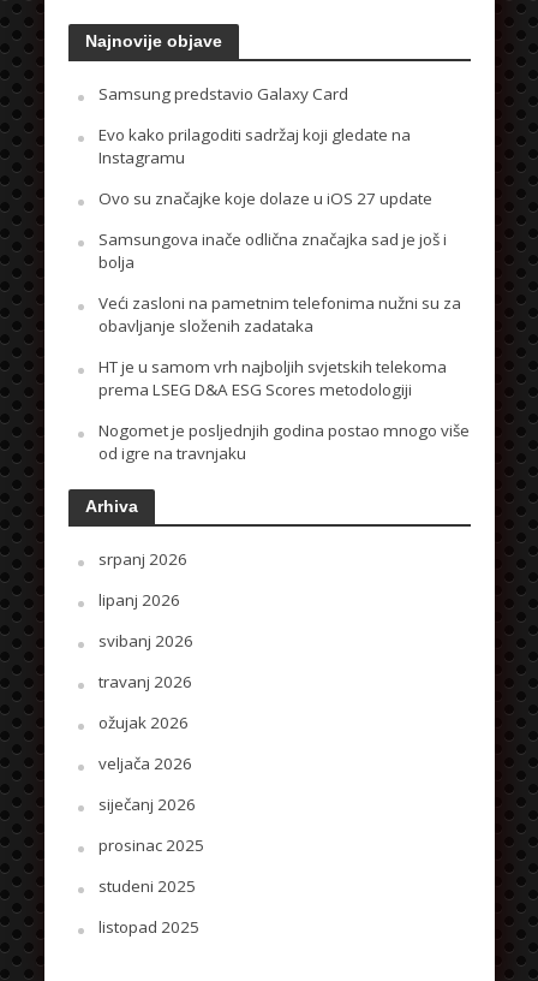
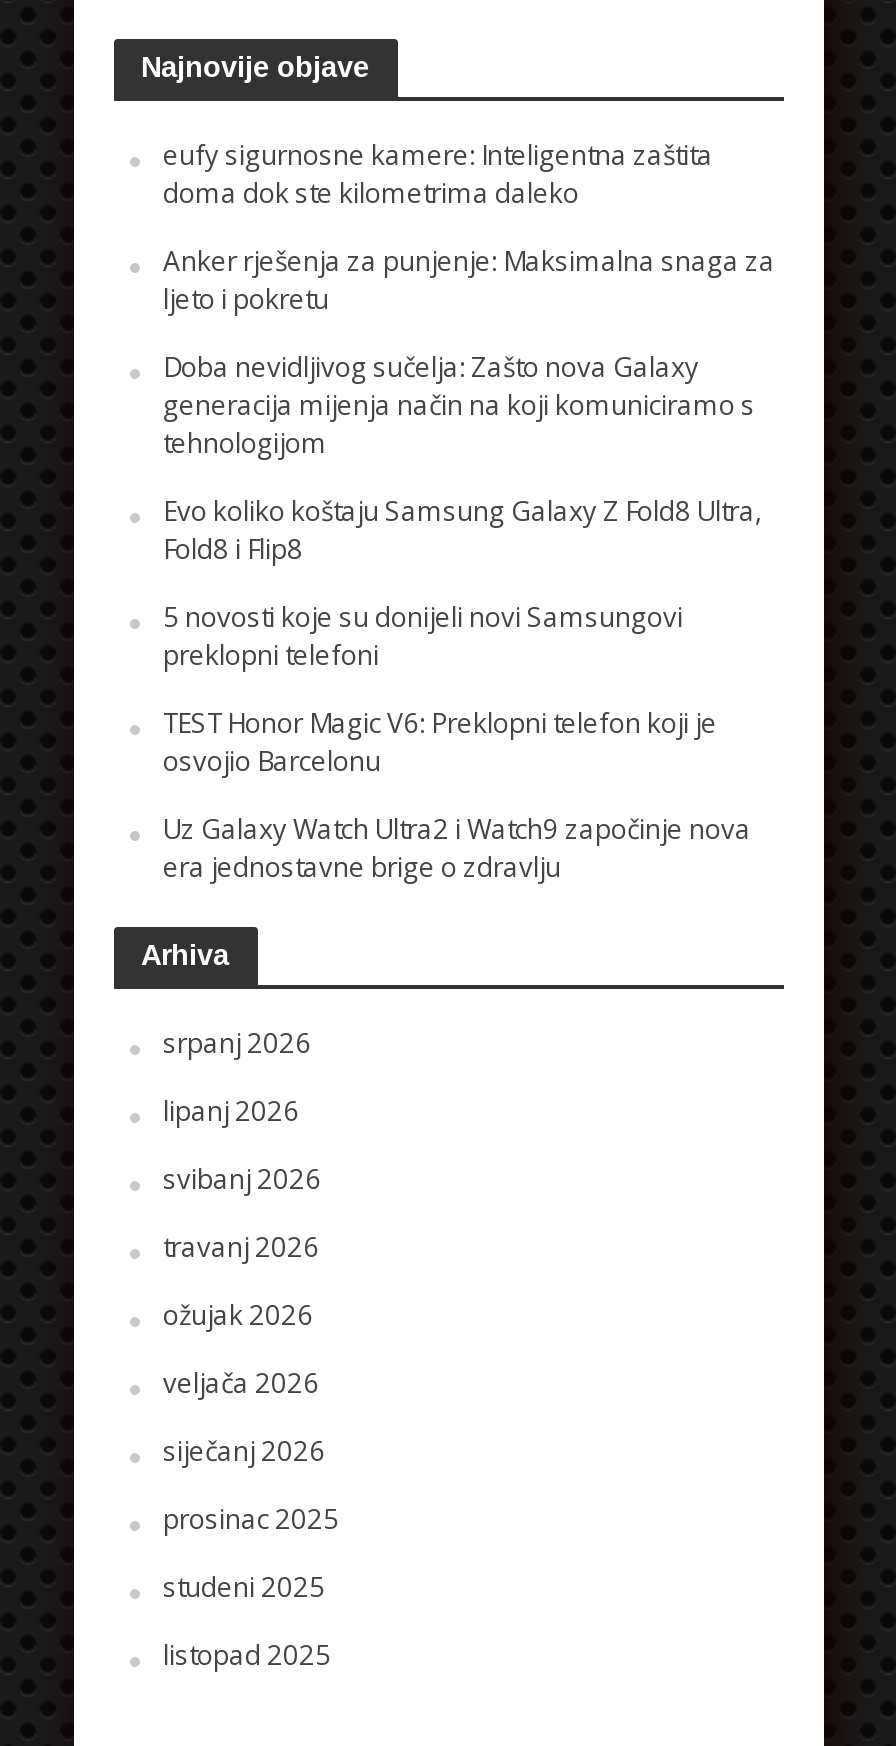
- Samsung predstavio Galaxy Card
+ eufy sigurnosne kamere: Inteligentna zaštita
+ doma dok ste kilometrima daleko

- Evo kako prilagoditi sadržaj koji gledate na
- Instagramu
+ Anker rješenja za punjenje: Maksimalna snaga za
+ ljeto i pokretu

- Ovo su značajke koje dolaze u iOS 27 update
+ Doba nevidljivog sučelja: Zašto nova Galaxy
+ generacija mijenja način na koji komuniciramo s
+ tehnologijom

- Samsungova inače odlična značajka sad je još i
- bolja
+ Evo koliko koštaju Samsung Galaxy Z Fold8 Ultra,
+ Fold8 i Flip8

- Veći zasloni na pametnim telefonima nužni su za
- obavljanje složenih zadataka
+ 5 novosti koje su donijeli novi Samsungovi
+ preklopni telefoni

- HT je u samom vrh najboljih svjetskih telekoma
- prema LSEG D&A ESG Scores metodologiji
+ TEST Honor Magic V6: Preklopni telefon koji je
+ osvojio Barcelonu

- Nogomet je posljednjih godina postao mnogo više
- od igre na travnjaku
+ Uz Galaxy Watch Ultra2 i Watch9 započinje nova
+ era jednostavne brige o zdravlju
